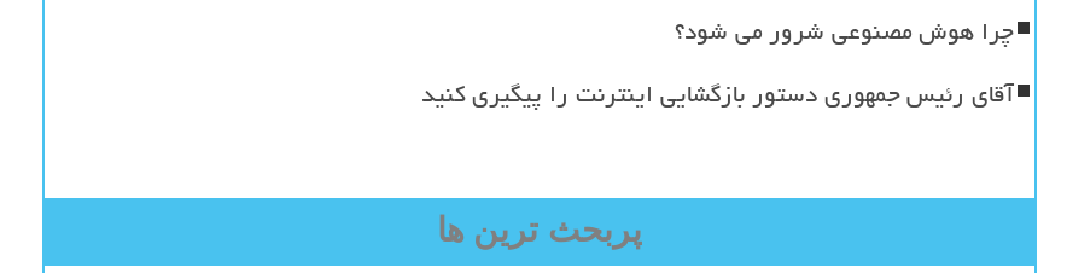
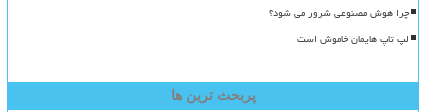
- آقای رئیس جمهوری دستور بازگشایی اینترنت را پیگیری کنید
+ لپ تاپ هایمان خاموش است
